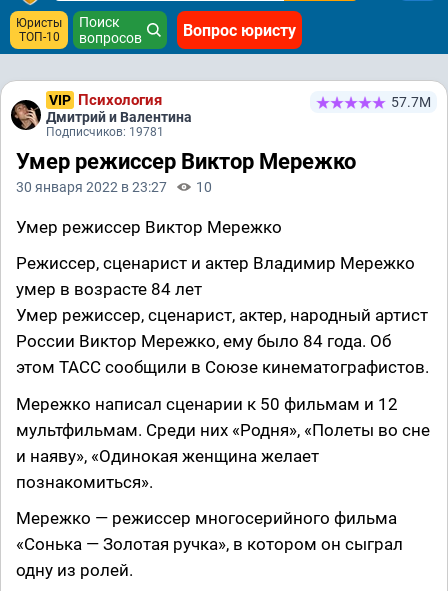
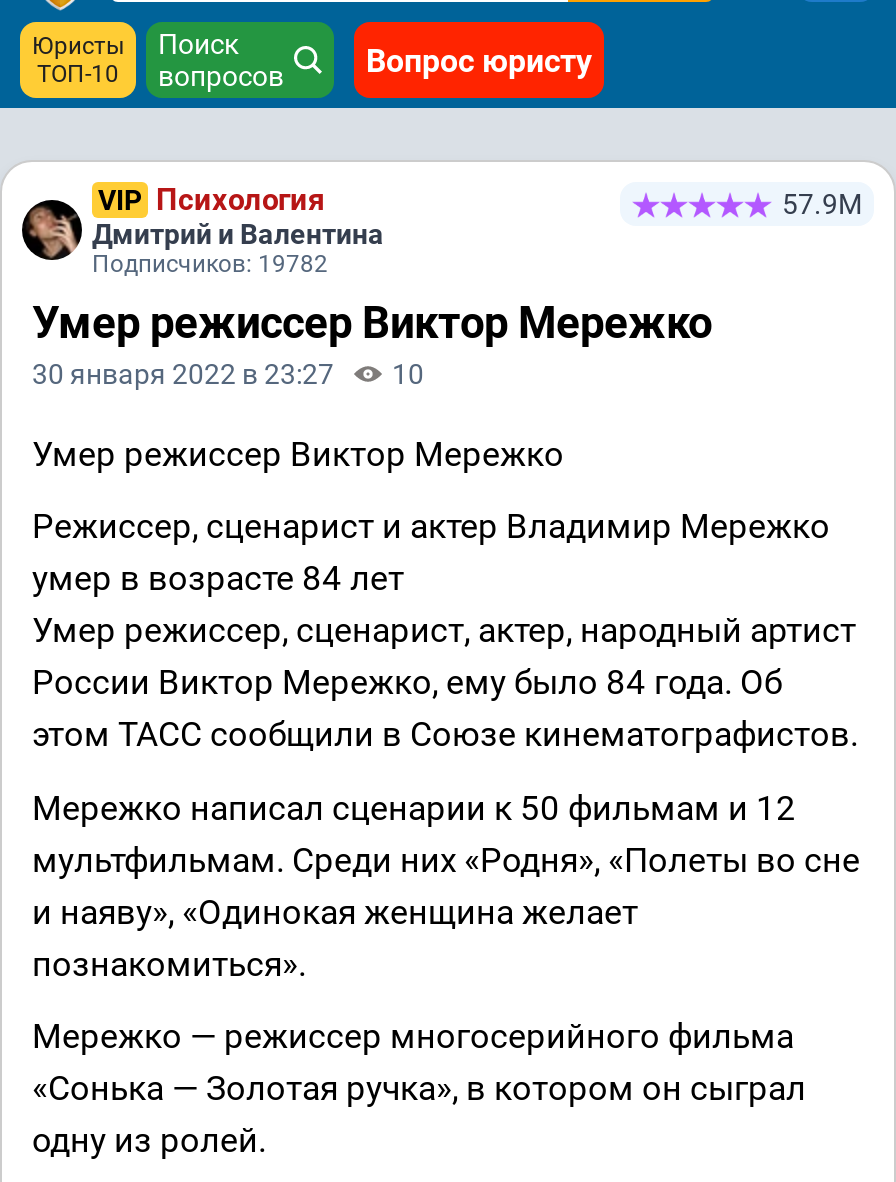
- 57.7М
+ 57.9М

- Подписчиков: 19781
+ Подписчиков: 19782
